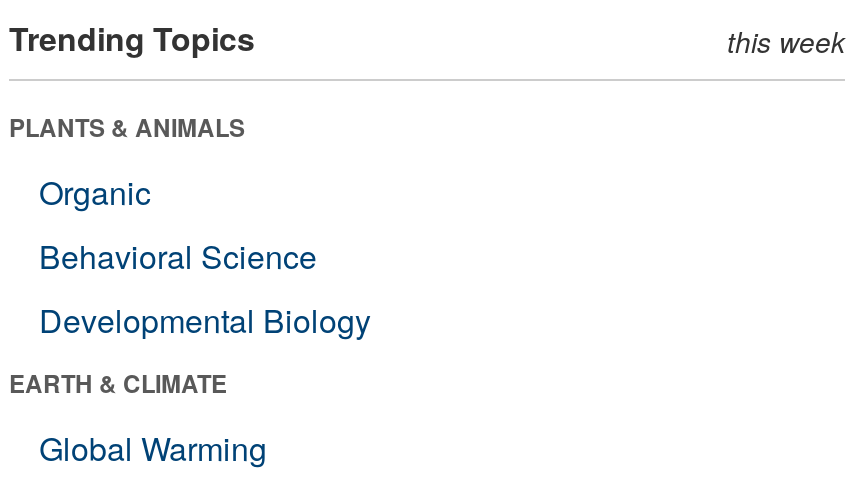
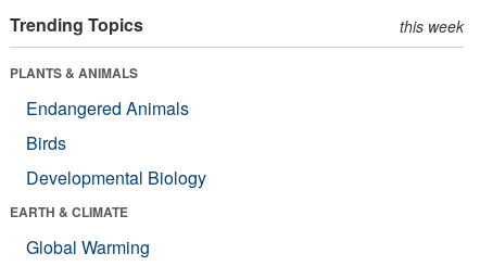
- Organic
- Behavioral Science
+ Endangered Animals
+ Birds
